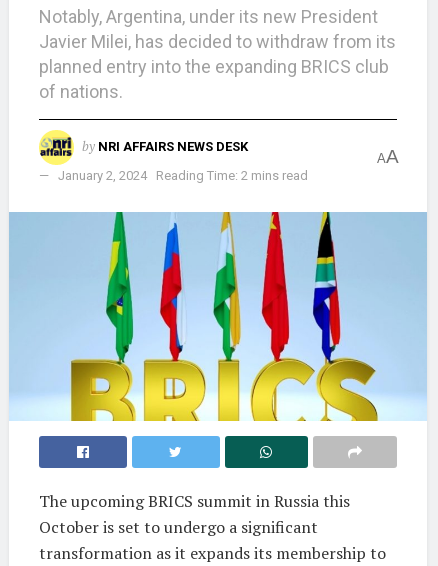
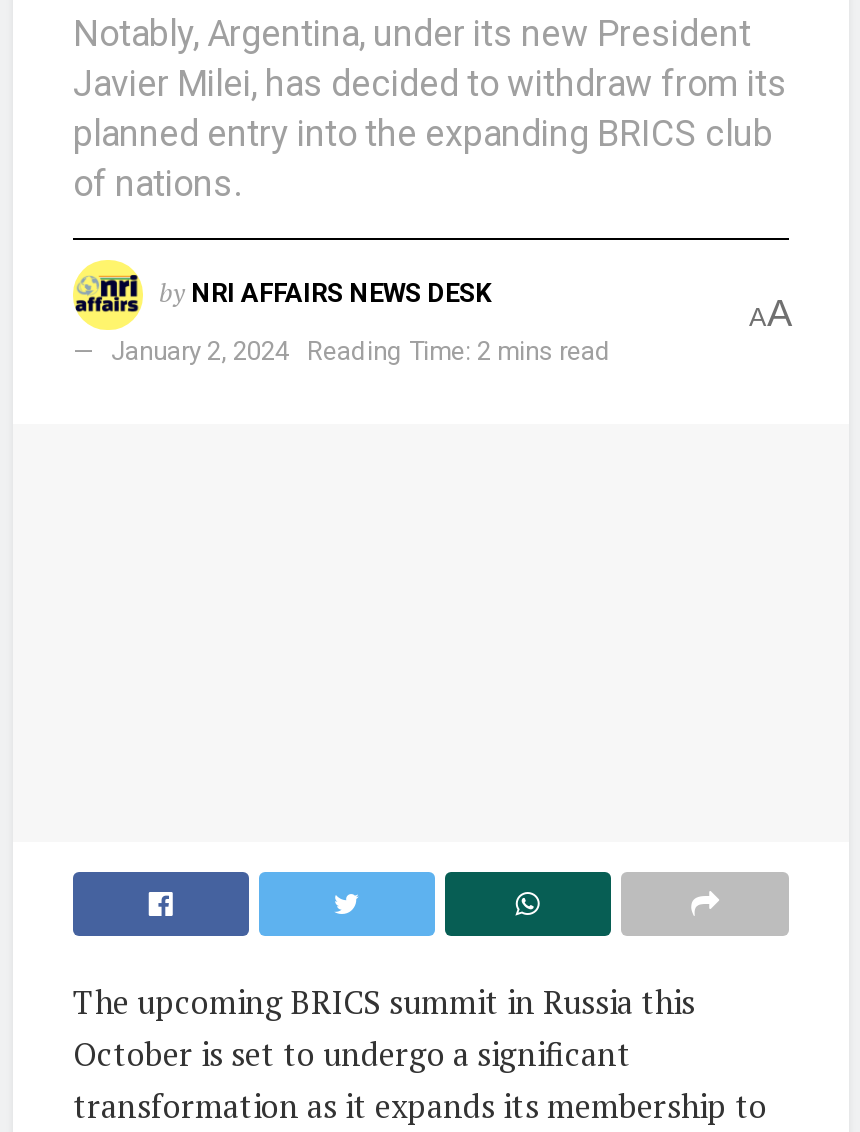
- [image]
